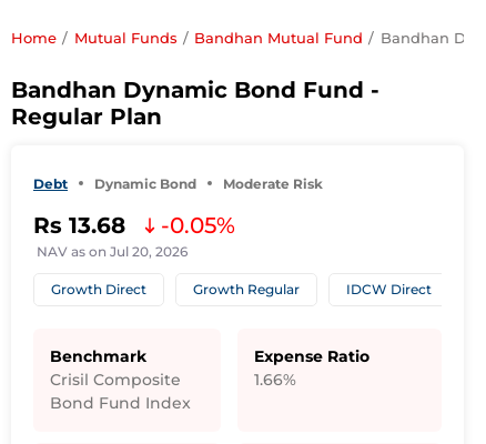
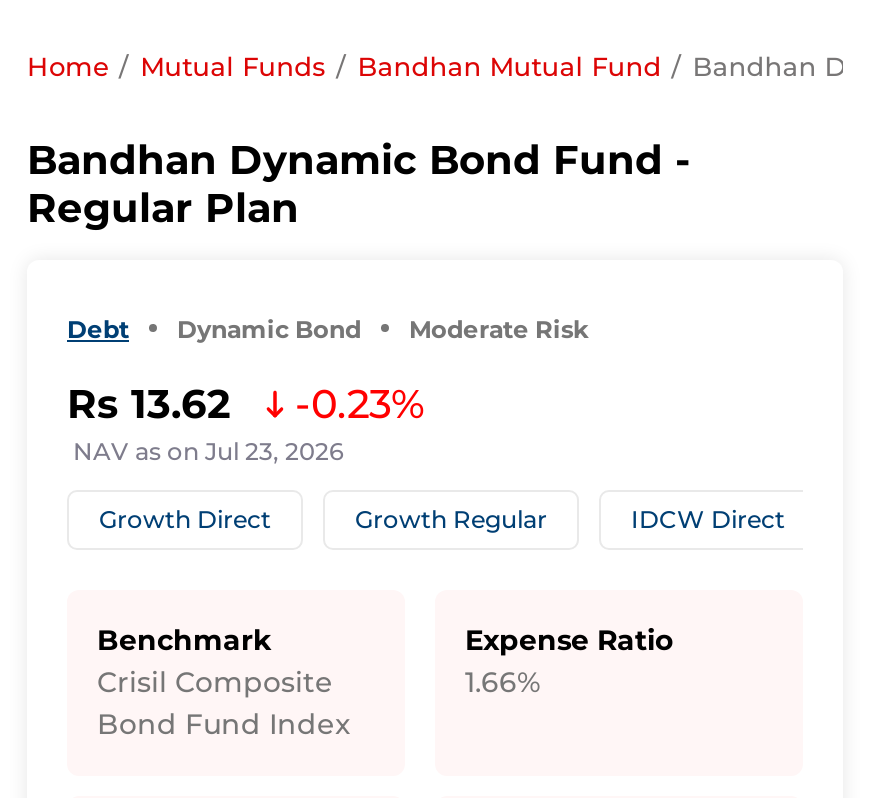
- Rs 13.68
+ Rs 13.62

- -0.05
+ -0.23

- NAV as on Jul 20, 2026
+ NAV as on Jul 23, 2026
